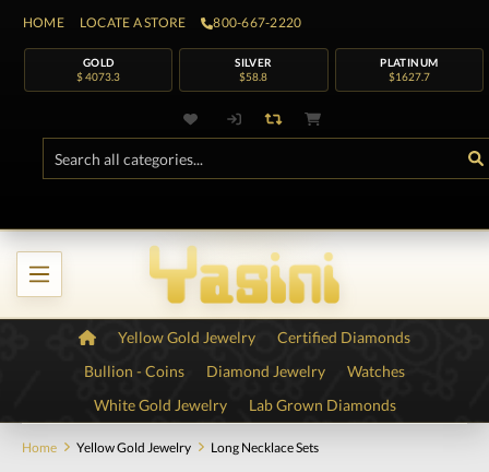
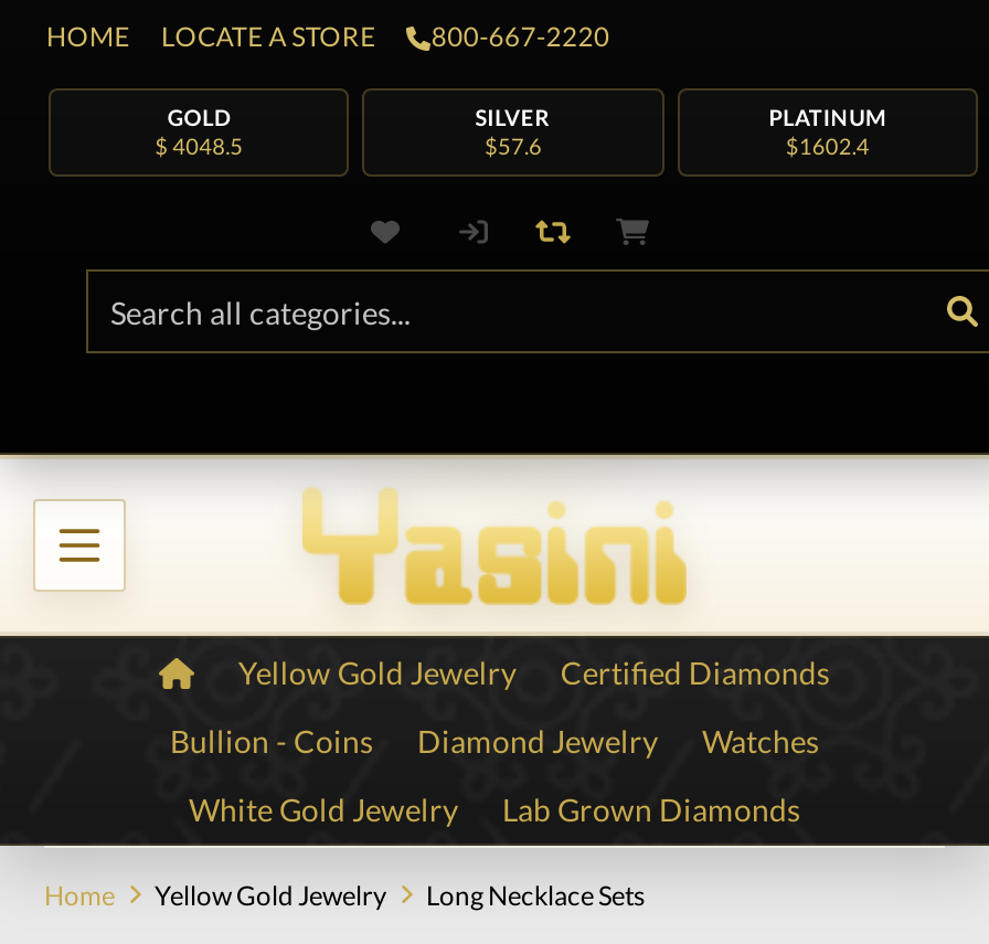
- $ 4073.3
+ $ 4048.5

- $58.8
+ $57.6

- $1627.7
+ $1602.4
